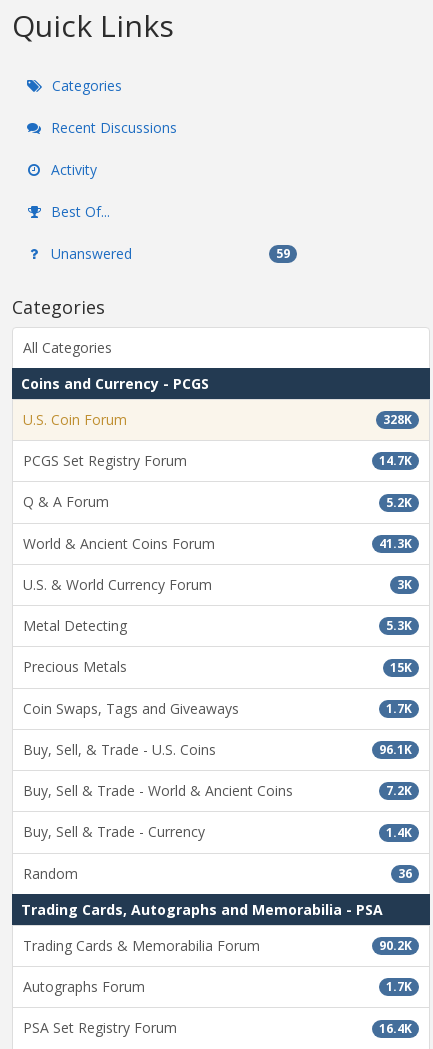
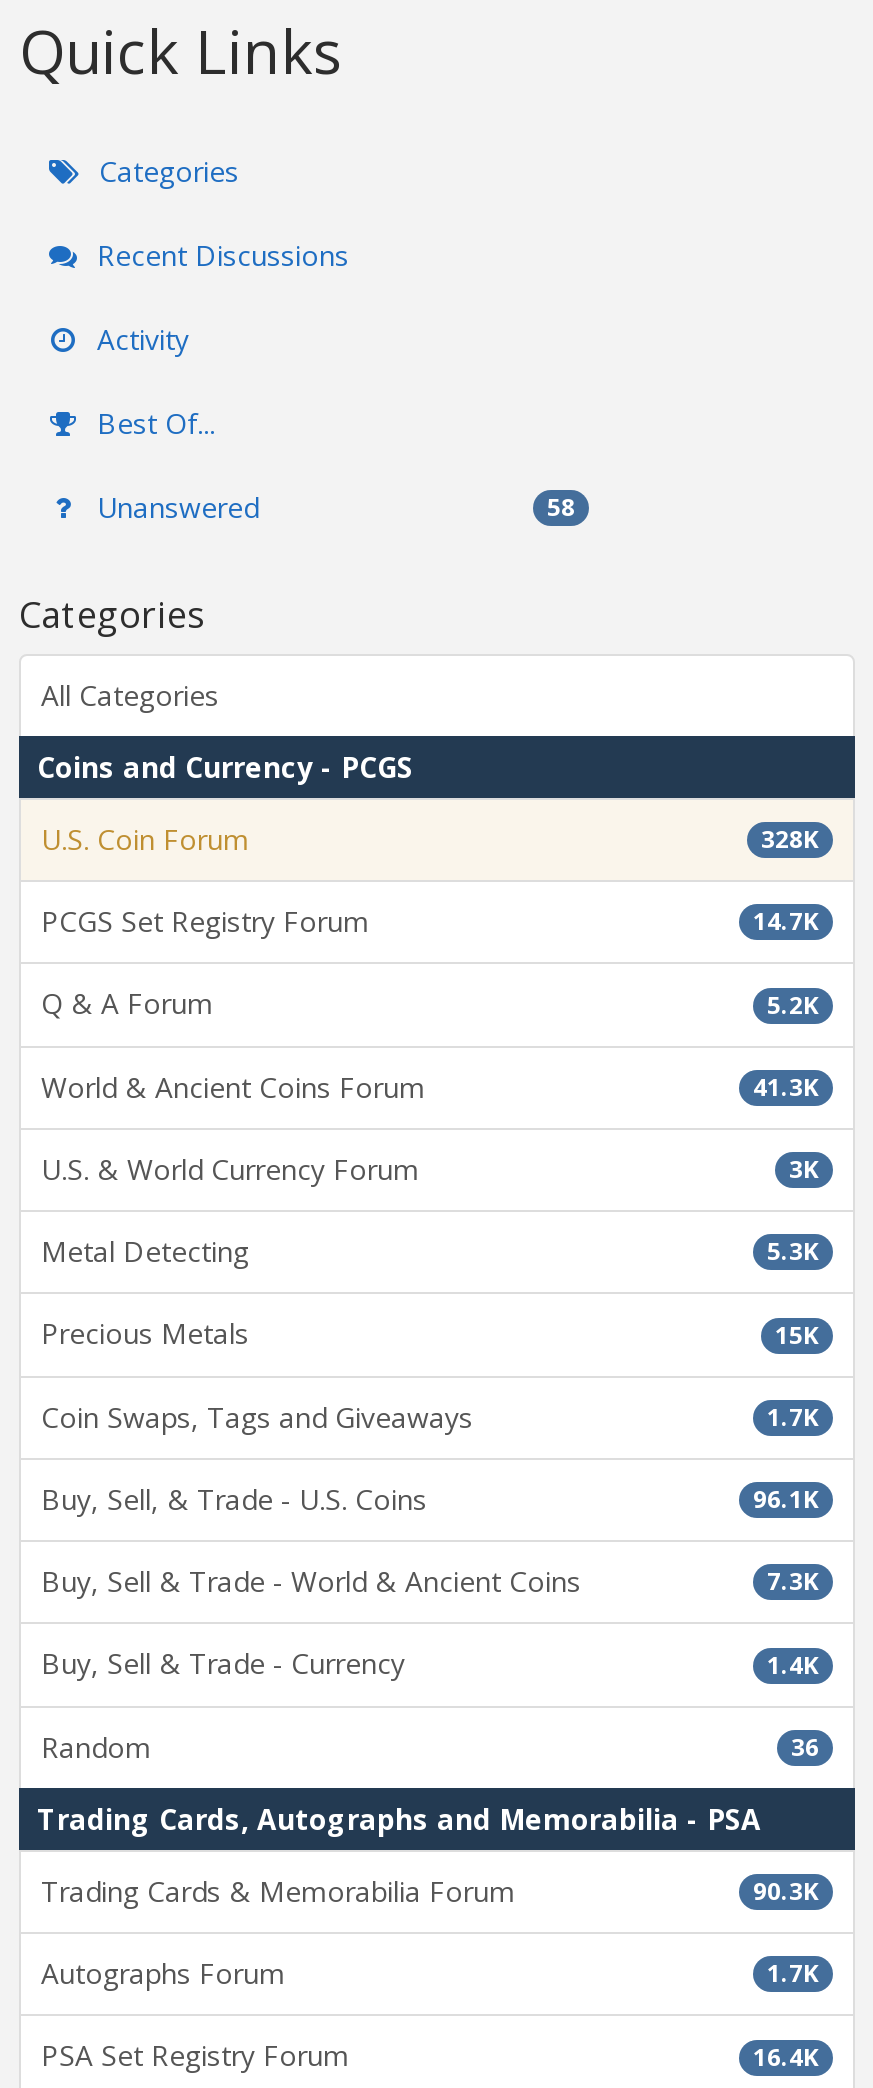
- 59
+ 58

- 7.2K
+ 7.3K

- 90.2K
+ 90.3K
